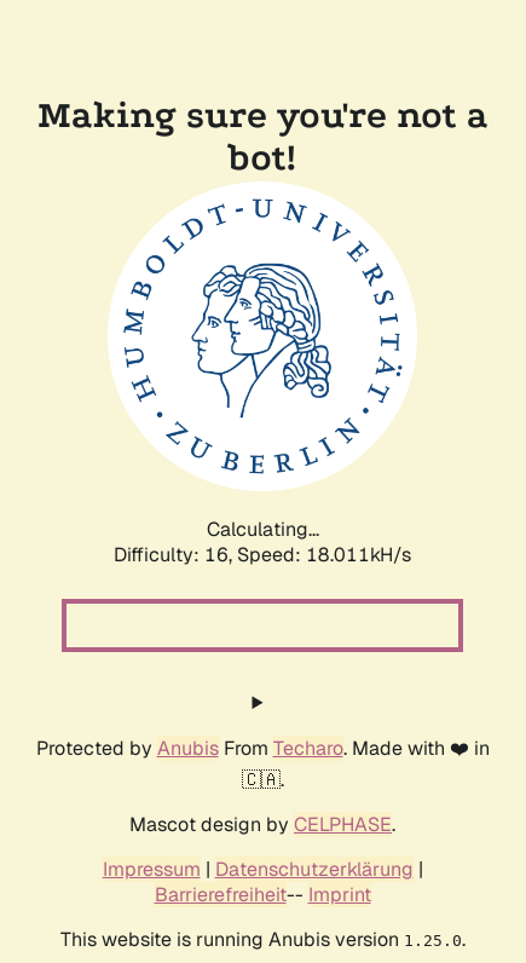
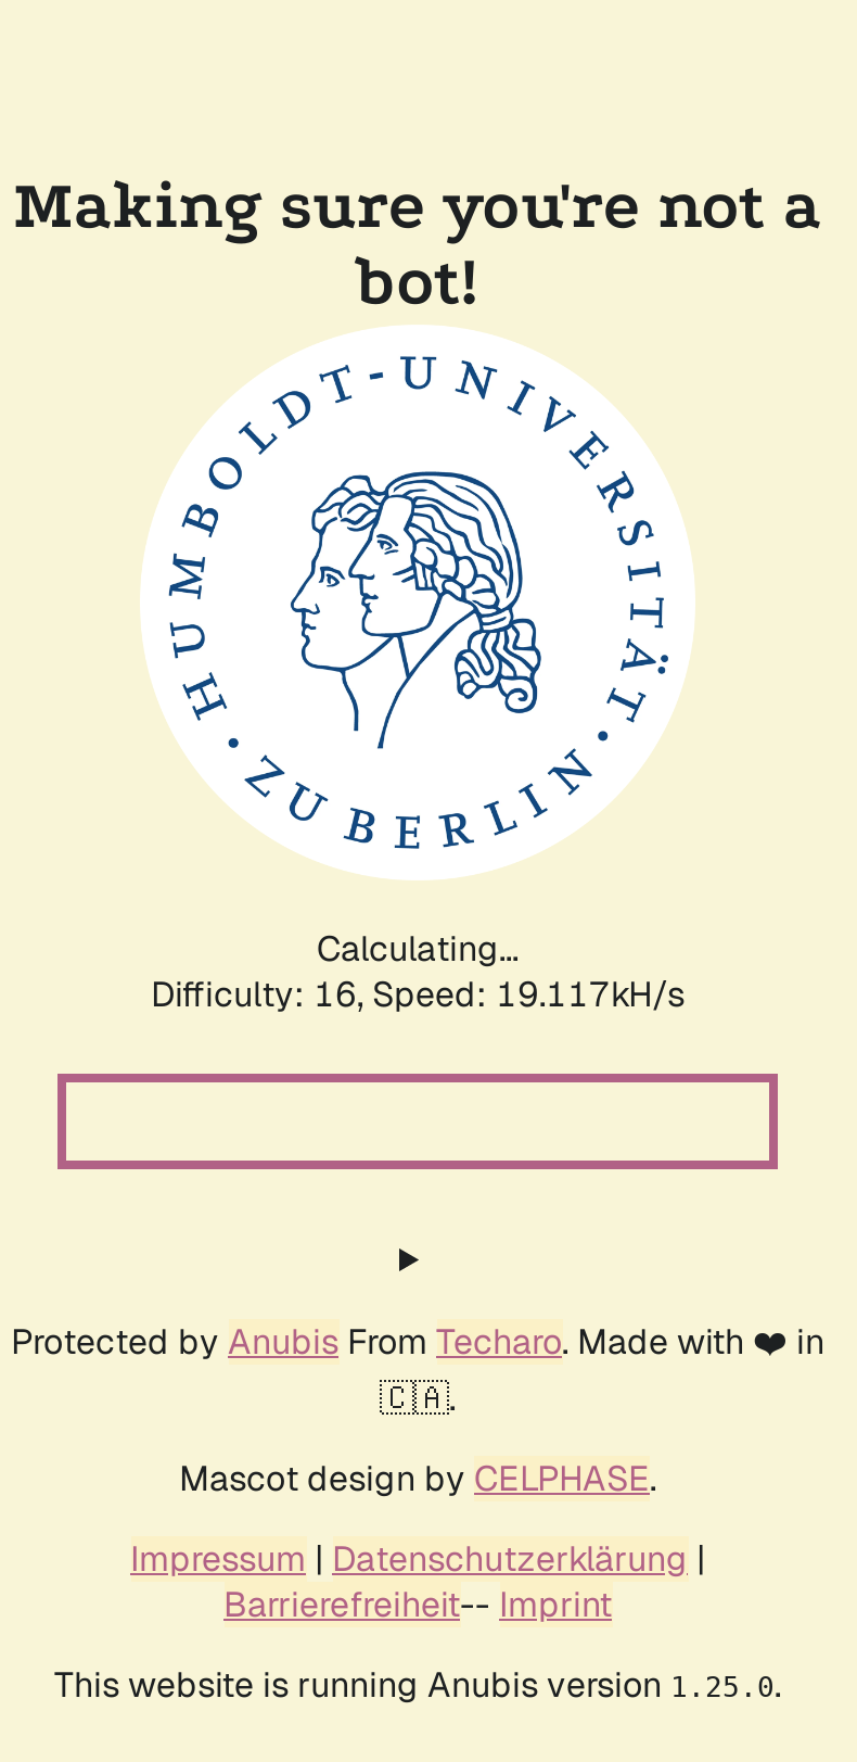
- Difficulty: 16, Speed: 18.011kH/s
+ Difficulty: 16, Speed: 19.117kH/s
